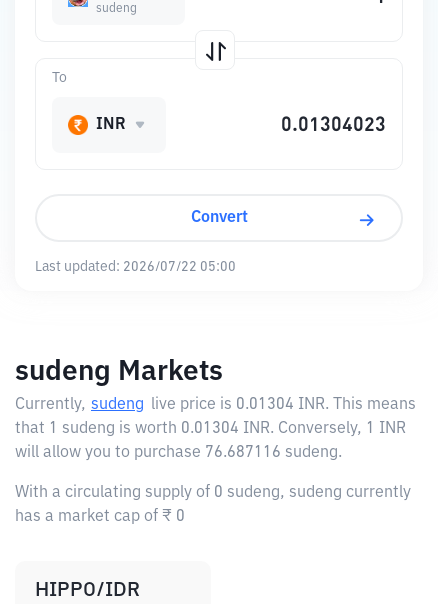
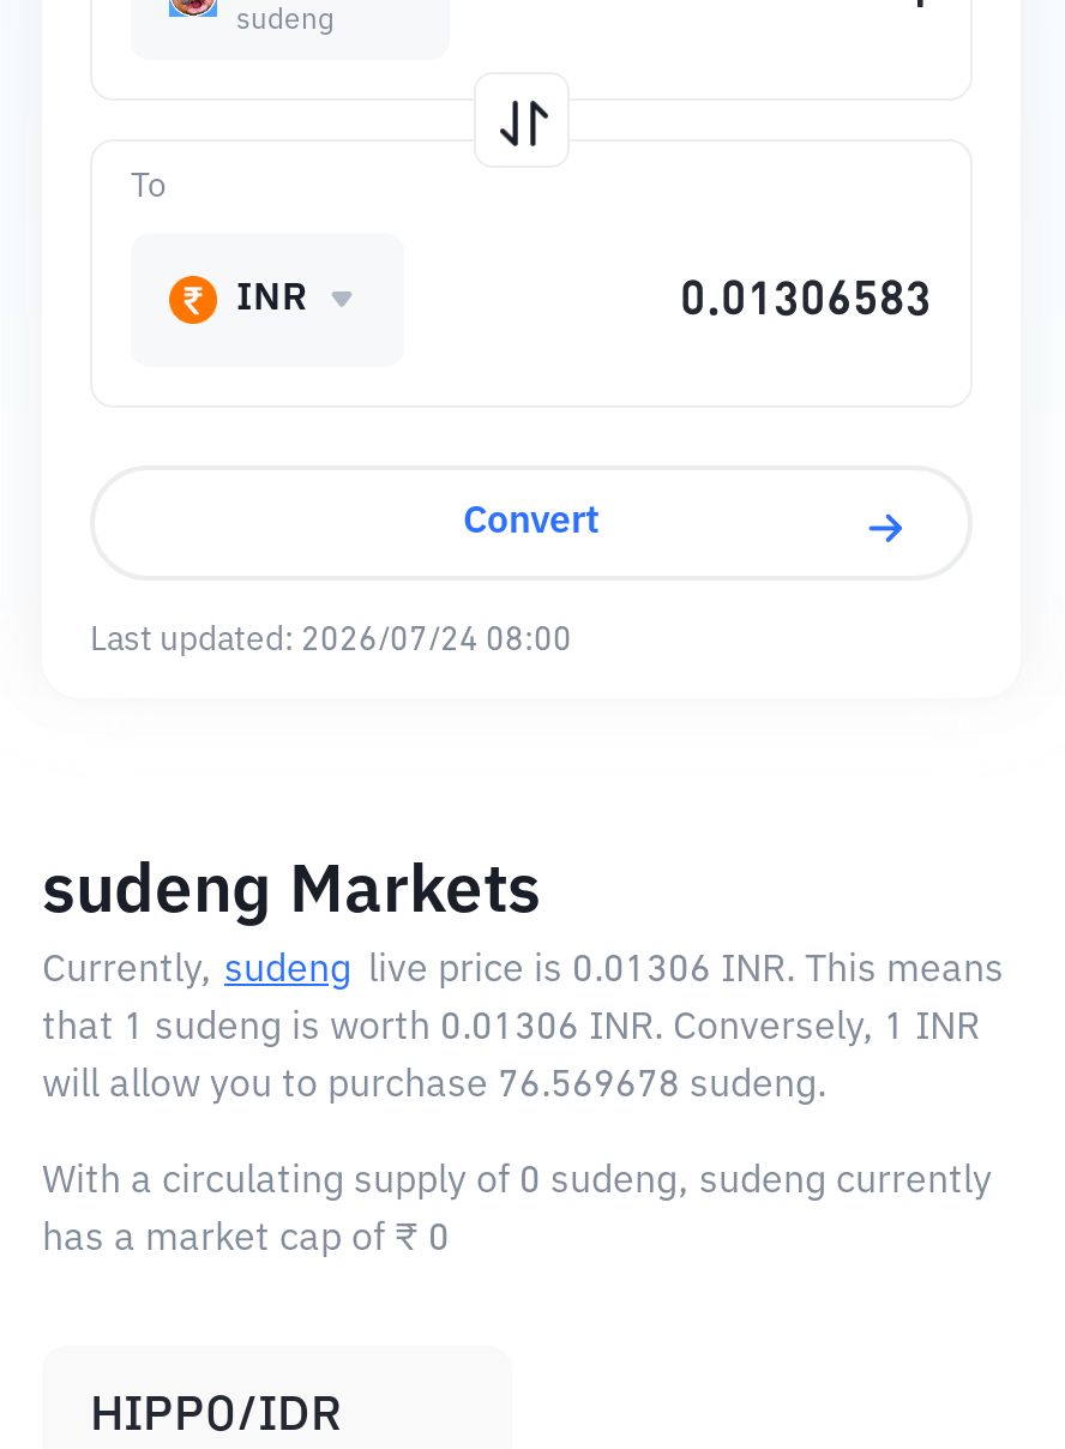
- Last updated: 2026/07/22 05:00
+ Last updated: 2026/07/24 08:00

- Currently, sudeng live price is 0.01304 INR. This means
+ Currently, sudeng live price is 0.01306 INR. This means

- that 1 sudeng is worth 0.01304 INR. Conversely, 1 INR
+ that 1 sudeng is worth 0.01306 INR. Conversely, 1 INR

- will allow you to purchase 76.687116 sudeng.
+ will allow you to purchase 76.569678 sudeng.
